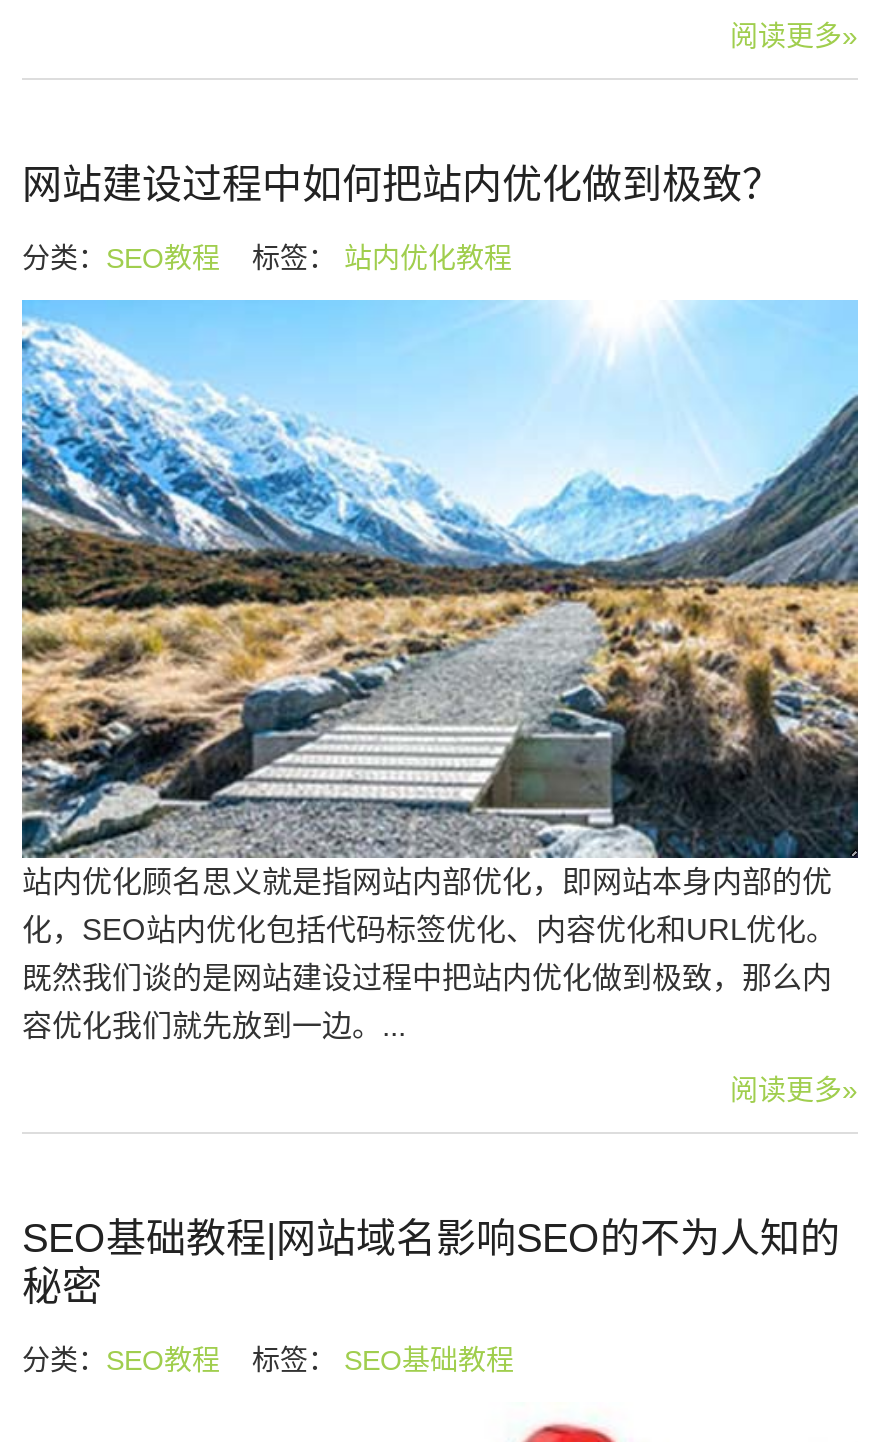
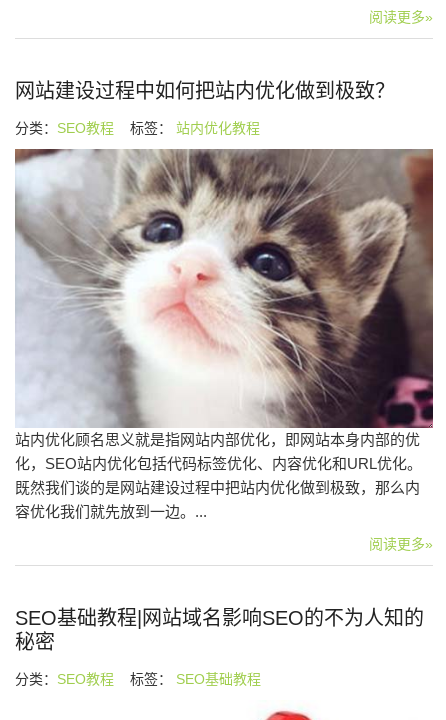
- [image]
+ [image]
